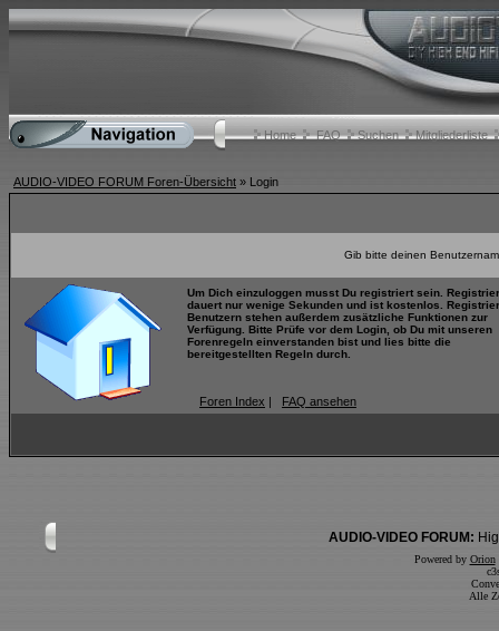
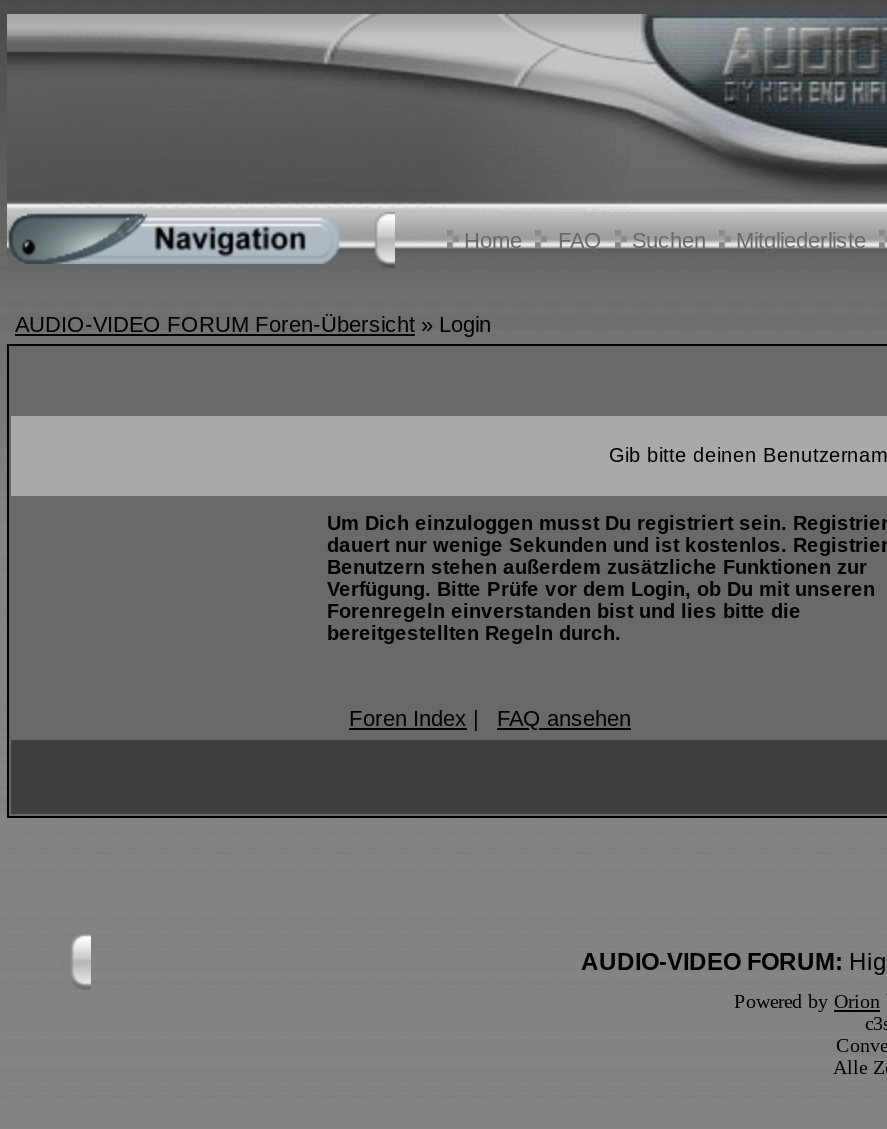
- [image]
